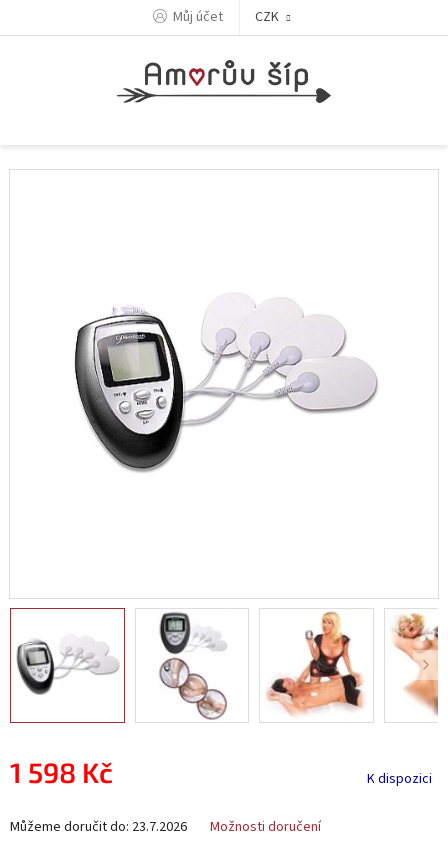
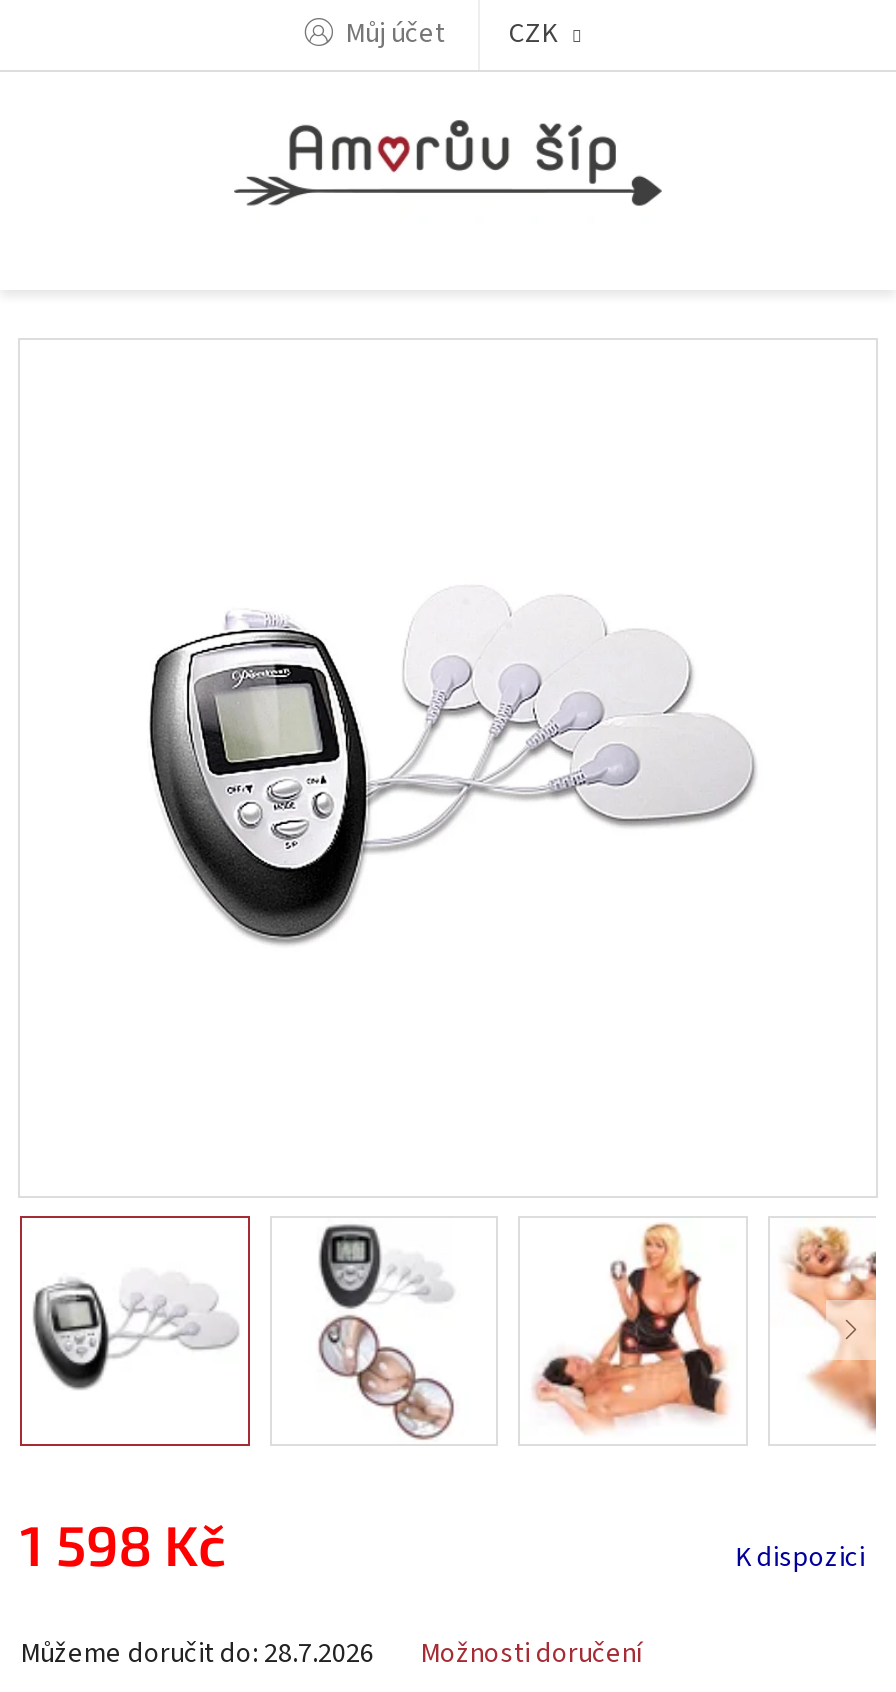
- Můžeme doručit do: 23.7.2026
+ Můžeme doručit do: 28.7.2026
